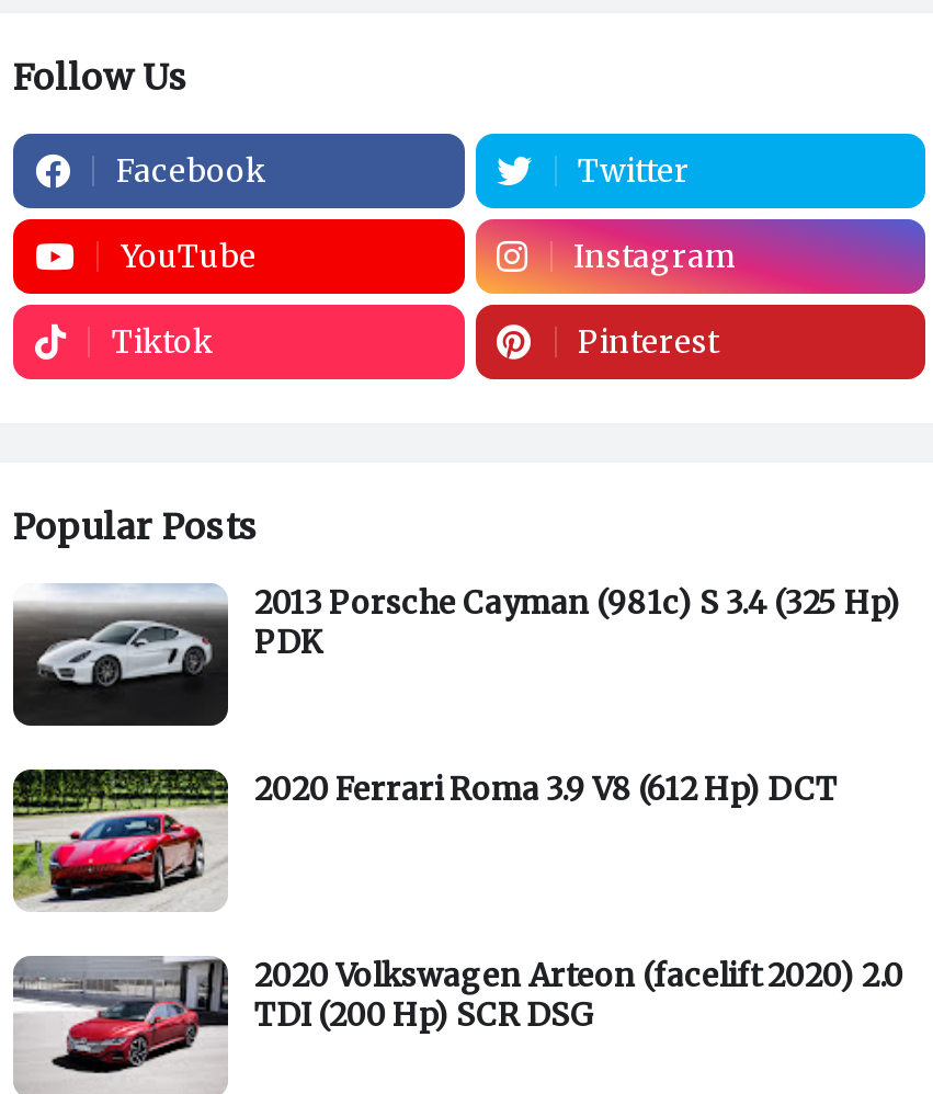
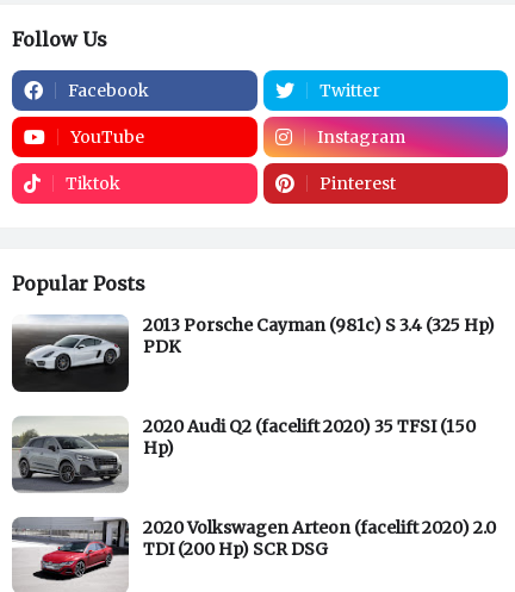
- [image]
- 2020 Ferrari Roma 3.9 V8 (612 Hp) DCT
+ [image]
+ 2020 Audi Q2 (facelift 2020) 35 TFSI (150
+ Hp)
